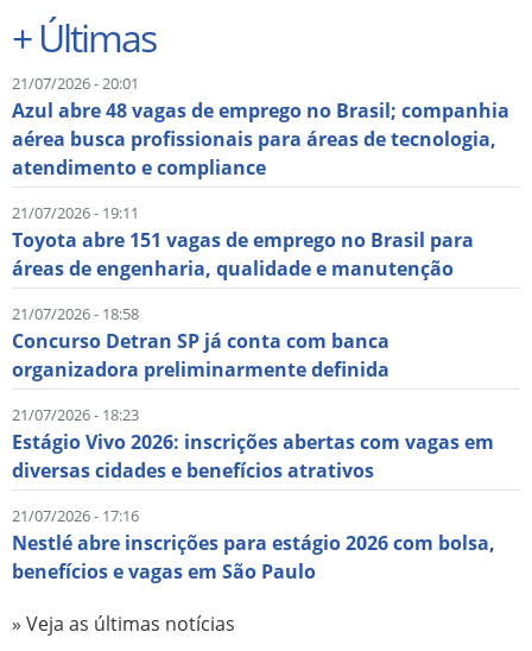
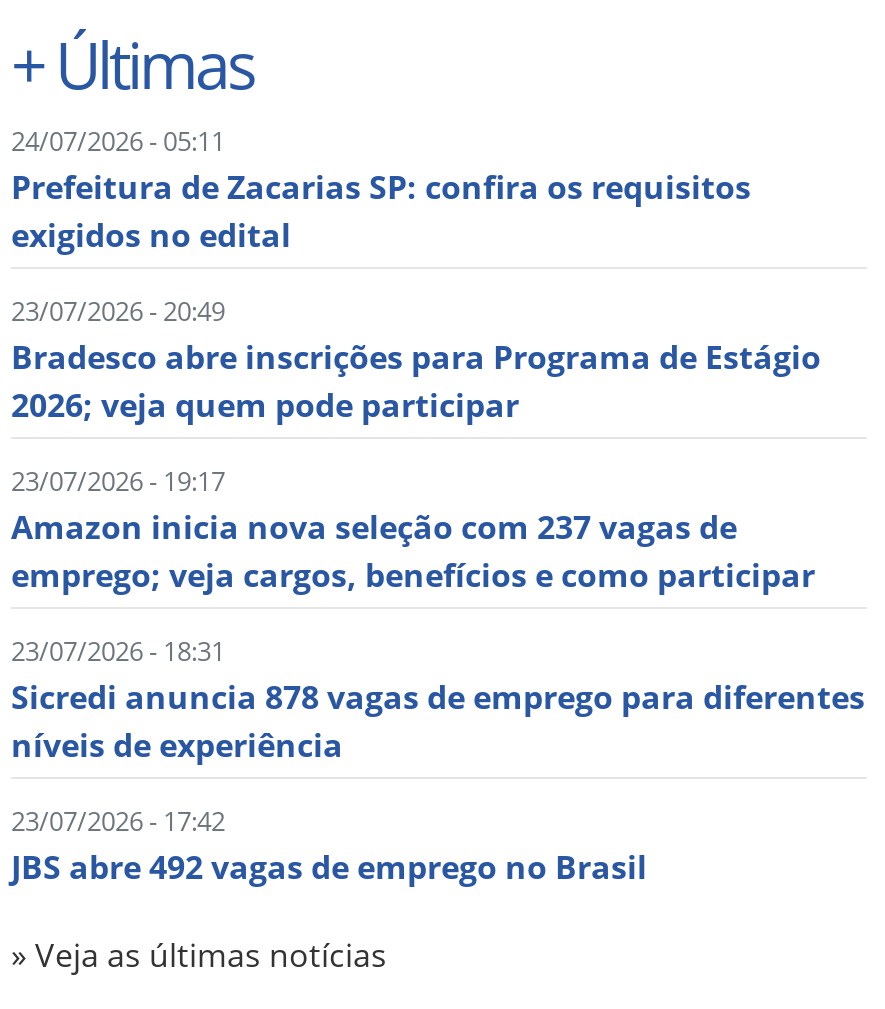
- 21/07/2026 - 20:01
- Azul abre 48 vagas de emprego no Brasil; companhia
- aérea busca profissionais para áreas de tecnologia,
- atendimento e compliance
+ 24/07/2026 - 05:11
+ Prefeitura de Zacarias SP: confira os requisitos
+ exigidos no edital

- 21/07/2026 - 19:11
- Toyota abre 151 vagas de emprego no Brasil para
- áreas de engenharia, qualidade e manutenção
+ 23/07/2026 - 20:49
+ Bradesco abre inscrições para Programa de Estágio
+ 2026; veja quem pode participar

- 21/07/2026 - 18:58
- Concurso Detran SP já conta com banca
- organizadora preliminarmente definida
+ 23/07/2026 - 19:17
+ Amazon inicia nova seleção com 237 vagas de
+ emprego; veja cargos, benefícios e como participar

- 21/07/2026 - 18:23
- Estágio Vivo 2026: inscrições abertas com vagas em
- diversas cidades e benefícios atrativos
+ 23/07/2026 - 18:31
+ Sicredi anuncia 878 vagas de emprego para diferentes
+ níveis de experiência

- 21/07/2026 - 17:16
- Nestlé abre inscrições para estágio 2026 com bolsa,
- benefícios e vagas em São Paulo
+ 23/07/2026 - 17:42
+ JBS abre 492 vagas de emprego no Brasil
